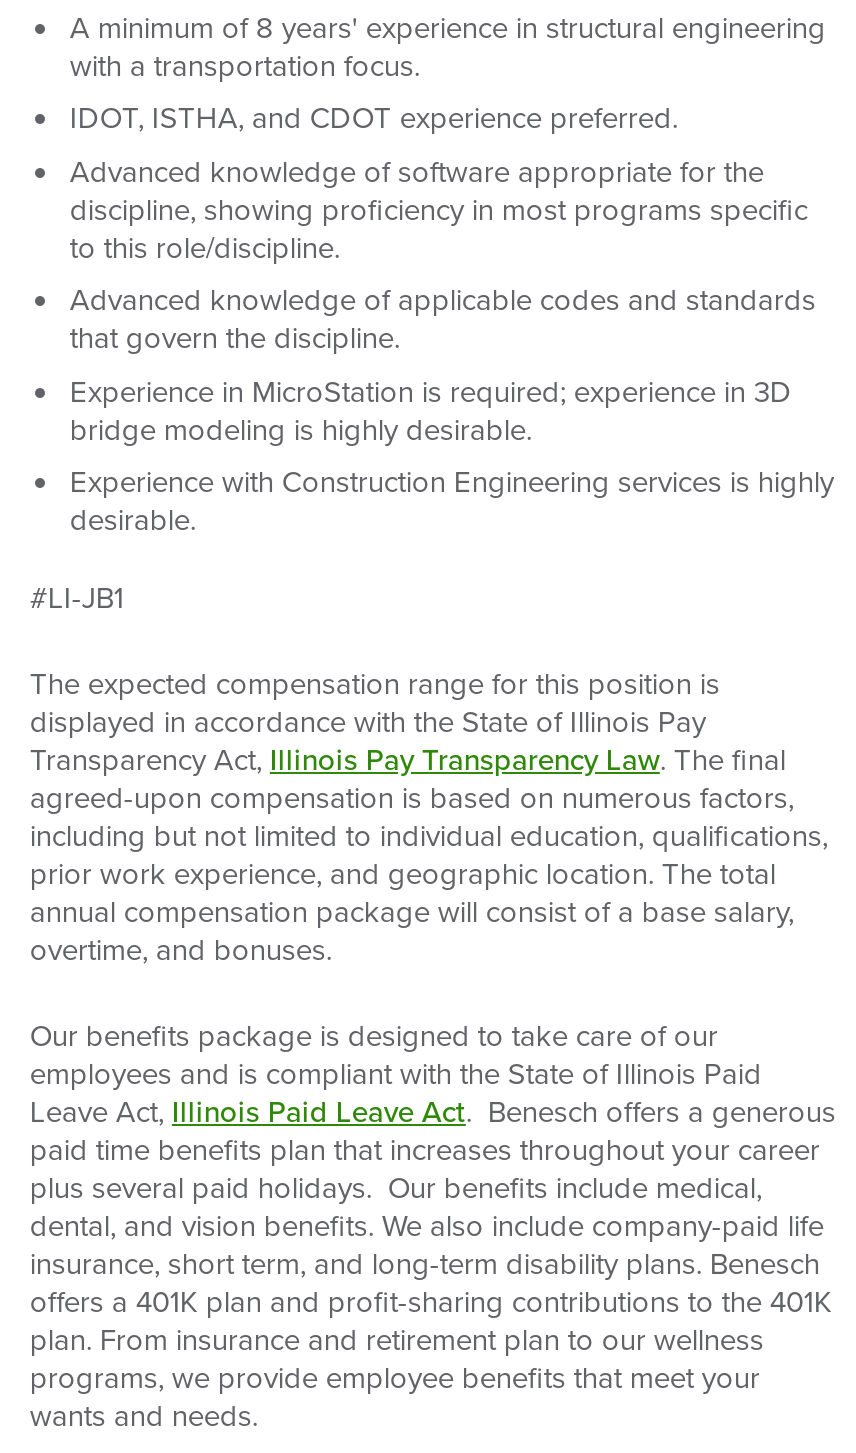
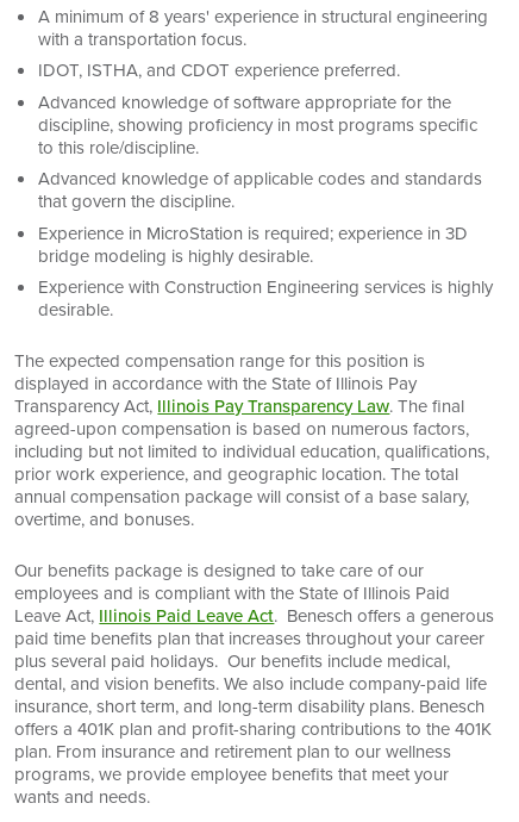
- #LI-JB1
